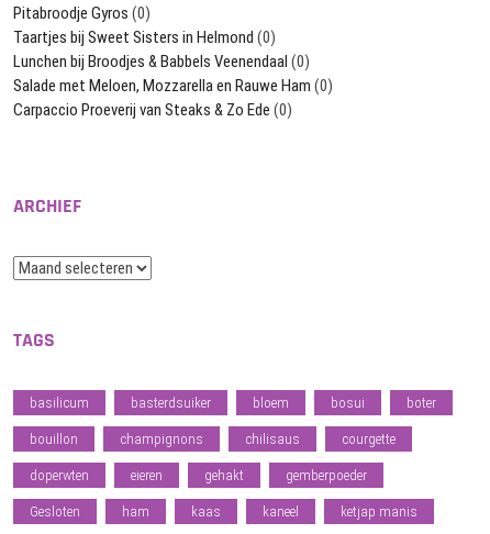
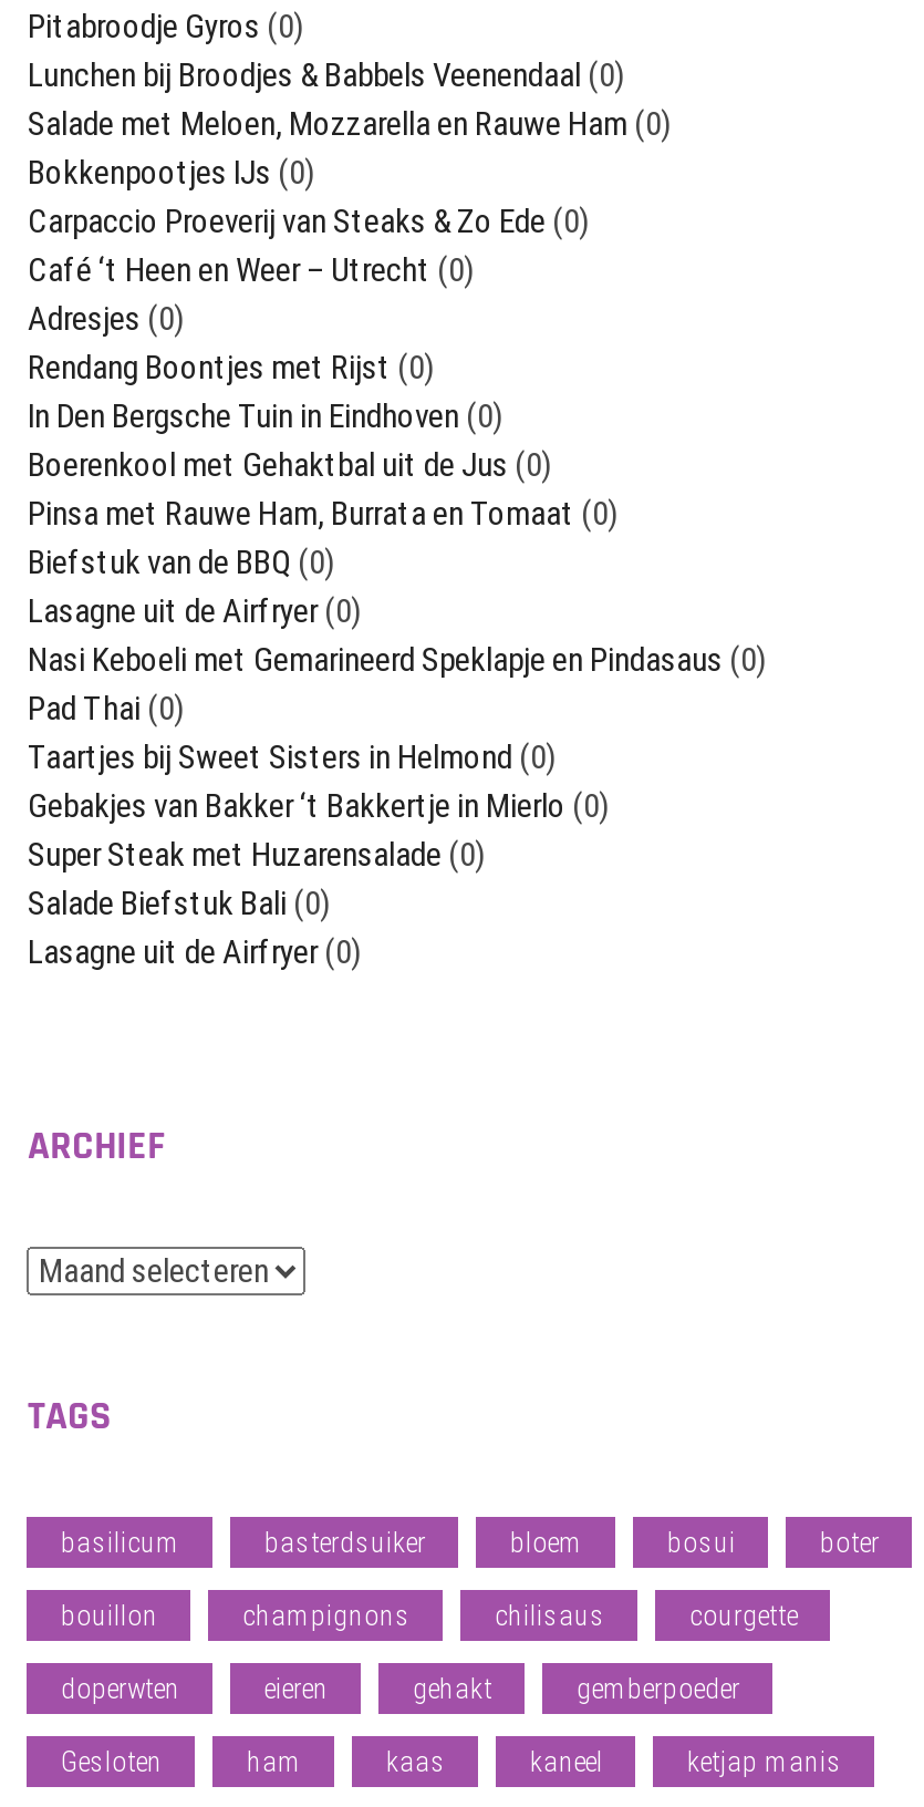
moved down: Taartjes bij Sweet Sisters in Helmond (0)

moved up: Lunchen bij Broodjes & Babbels Veenendaal (0) | Salade met Meloen, Mozzarella en Rauwe Ham (0)

+ Bokkenpootjes IJs (0)

+ Café ‘t Heen en Weer – Utrecht (0)
+ Adresjes (0)
+ Rendang Boontjes met Rijst (0)
+ In Den Bergsche Tuin in Eindhoven (0)
+ Boerenkool met Gehaktbal uit de Jus (0)
+ Pinsa met Rauwe Ham, Burrata en Tomaat (0)
+ Biefstuk van de BBQ (0)
+ Lasagne uit de Airfryer (0)
+ Nasi Keboeli met Gemarineerd Speklapje en Pindasaus (0)
+ Pad Thai (0)
+ Gebakjes van Bakker ‘t Bakkertje in Mierlo (0)
+ Super Steak met Huzarensalade (0)
+ Salade Biefstuk Bali (0)
+ Lasagne uit de Airfryer (0)
